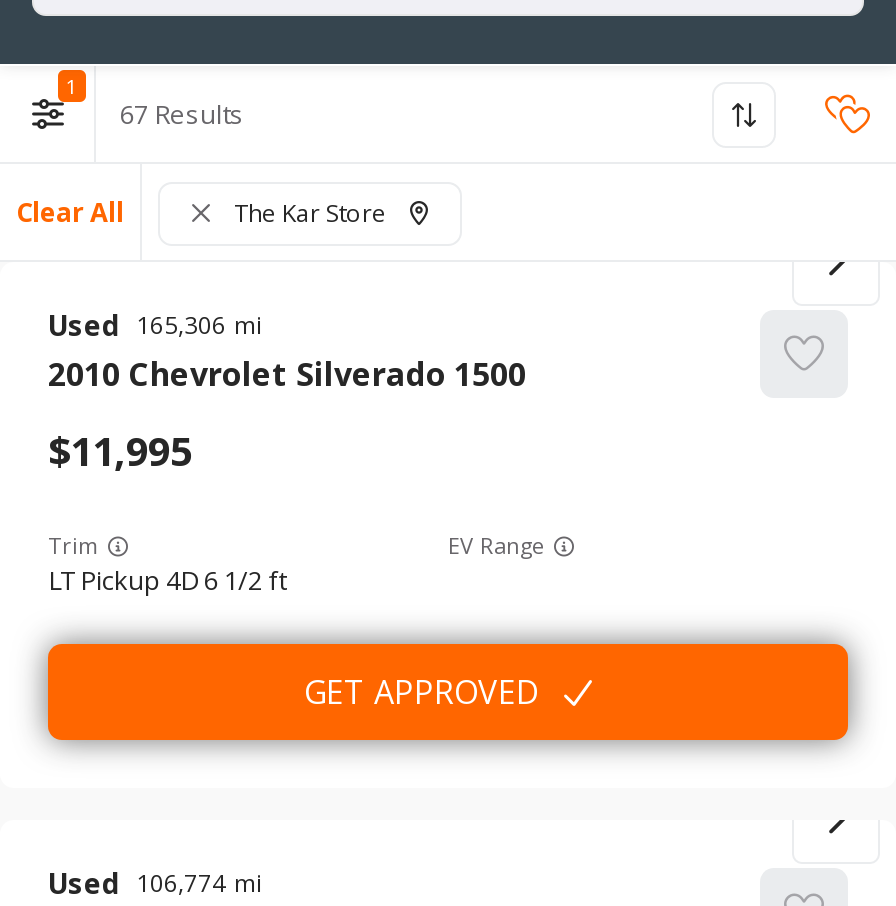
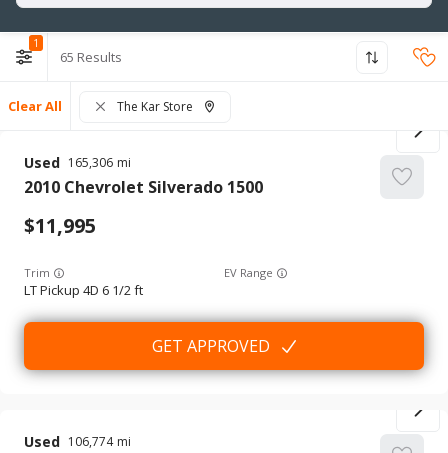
- 67
+ 65
